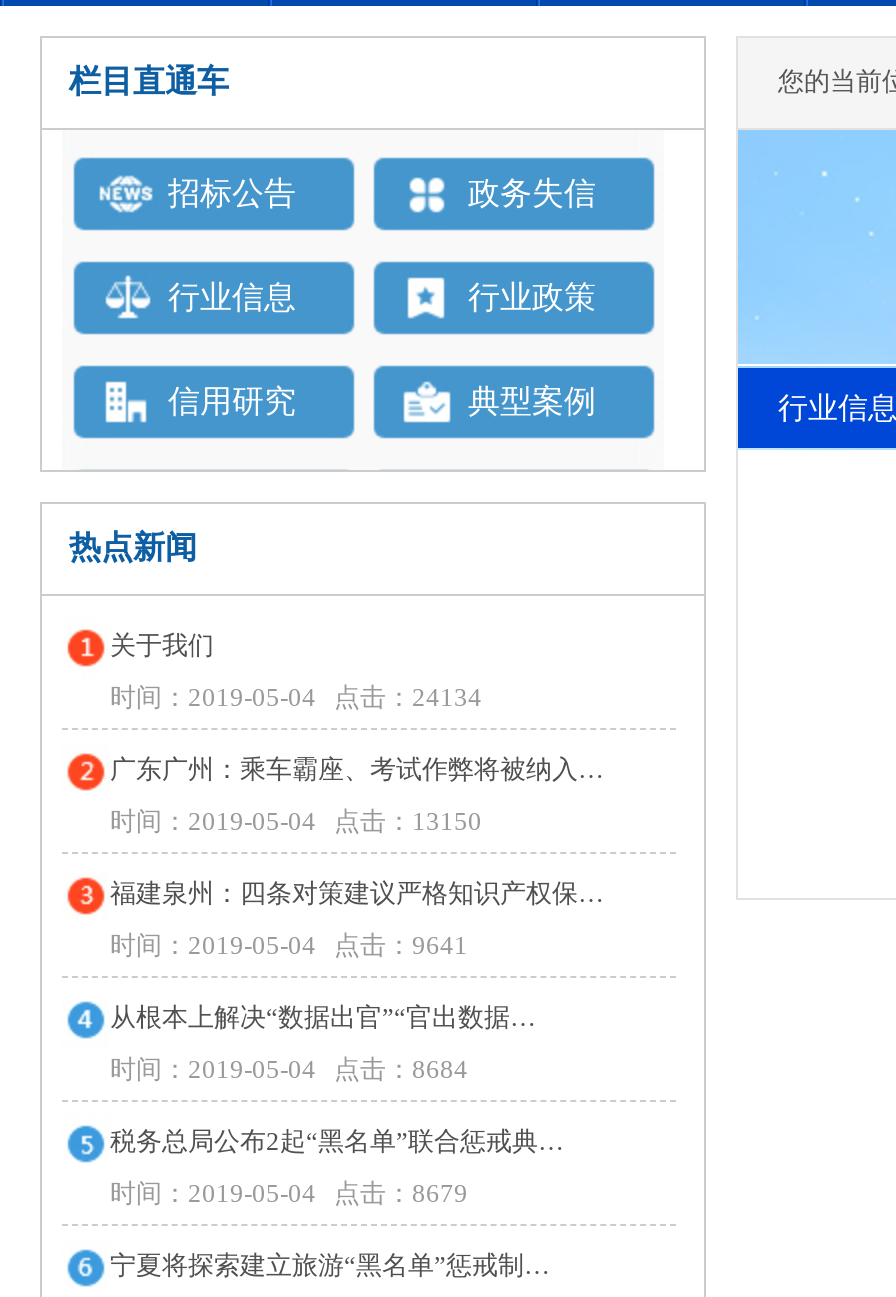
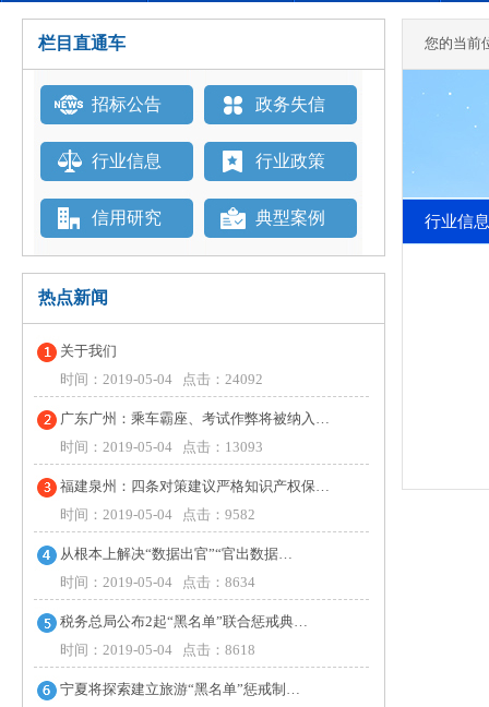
- 时间：2019-05-04 点击：24134
+ 时间：2019-05-04 点击：24092

- 时间：2019-05-04 点击：13150
+ 时间：2019-05-04 点击：13093

- 时间：2019-05-04 点击：9641
+ 时间：2019-05-04 点击：9582

- 时间：2019-05-04 点击：8684
+ 时间：2019-05-04 点击：8634

- 时间：2019-05-04 点击：8679
+ 时间：2019-05-04 点击：8618
